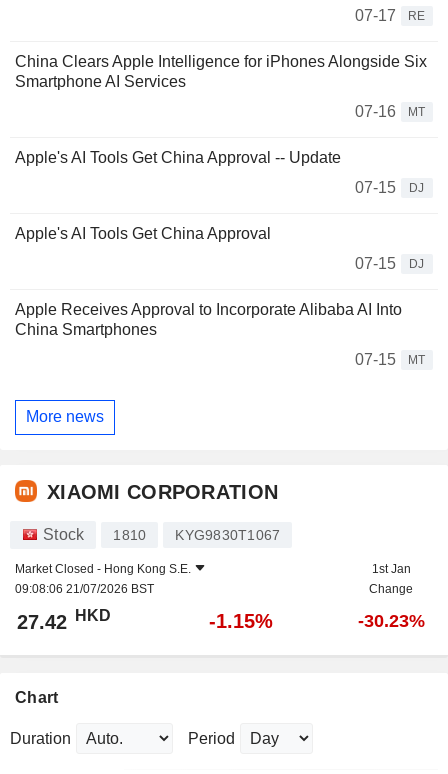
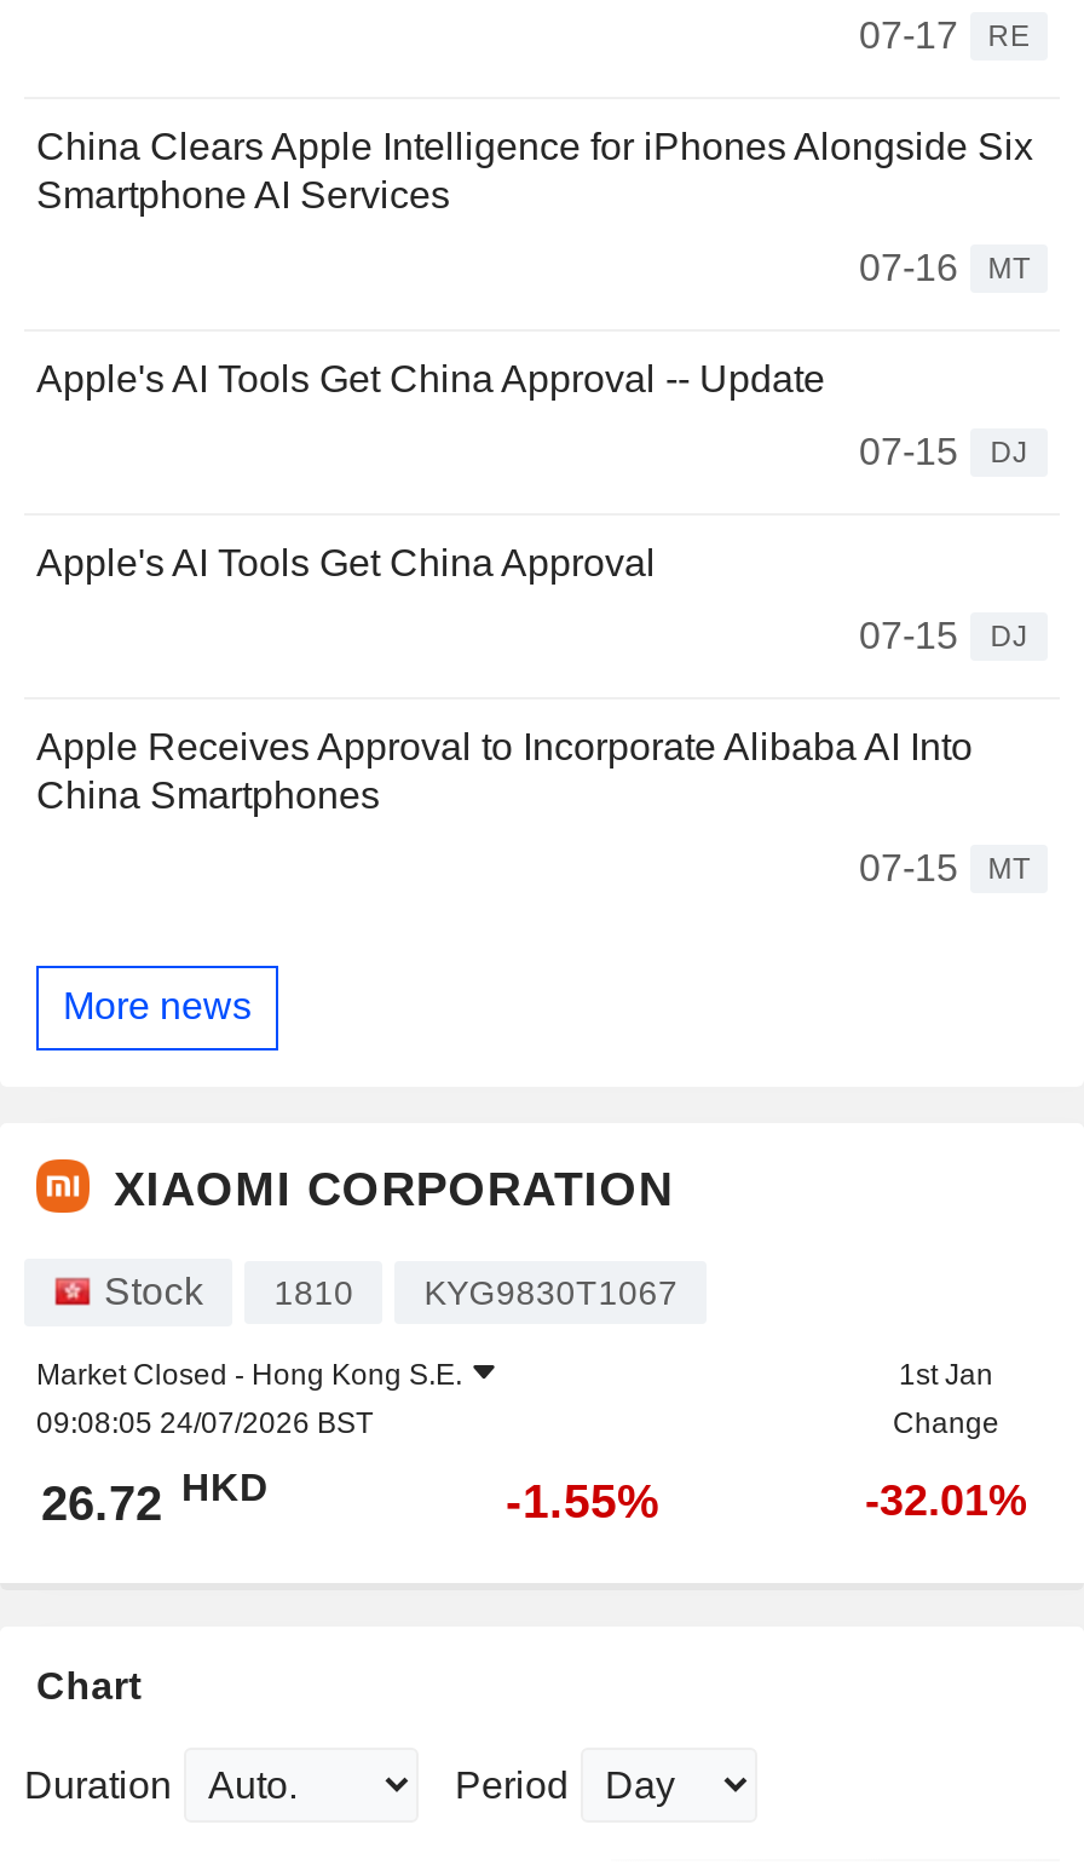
- 09:08:06 21/07/2026 BST
+ 09:08:05 24/07/2026 BST

- 27.42 HKD
+ 26.72 HKD

- -1.15%
+ -1.55%

- -30.23%
+ -32.01%
